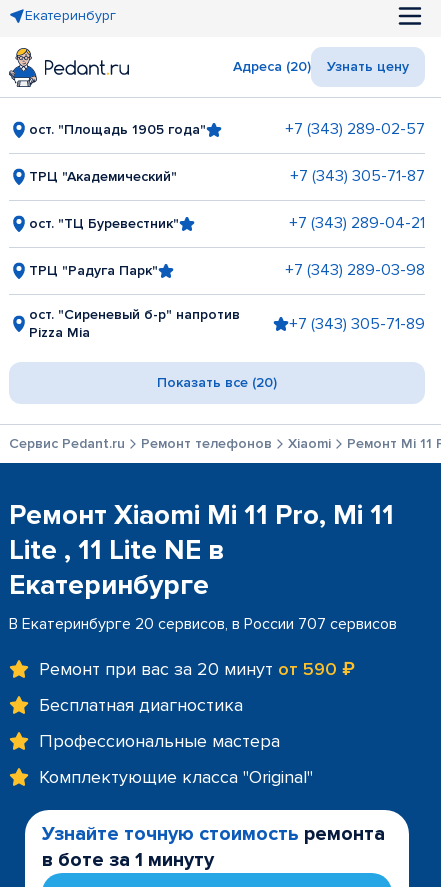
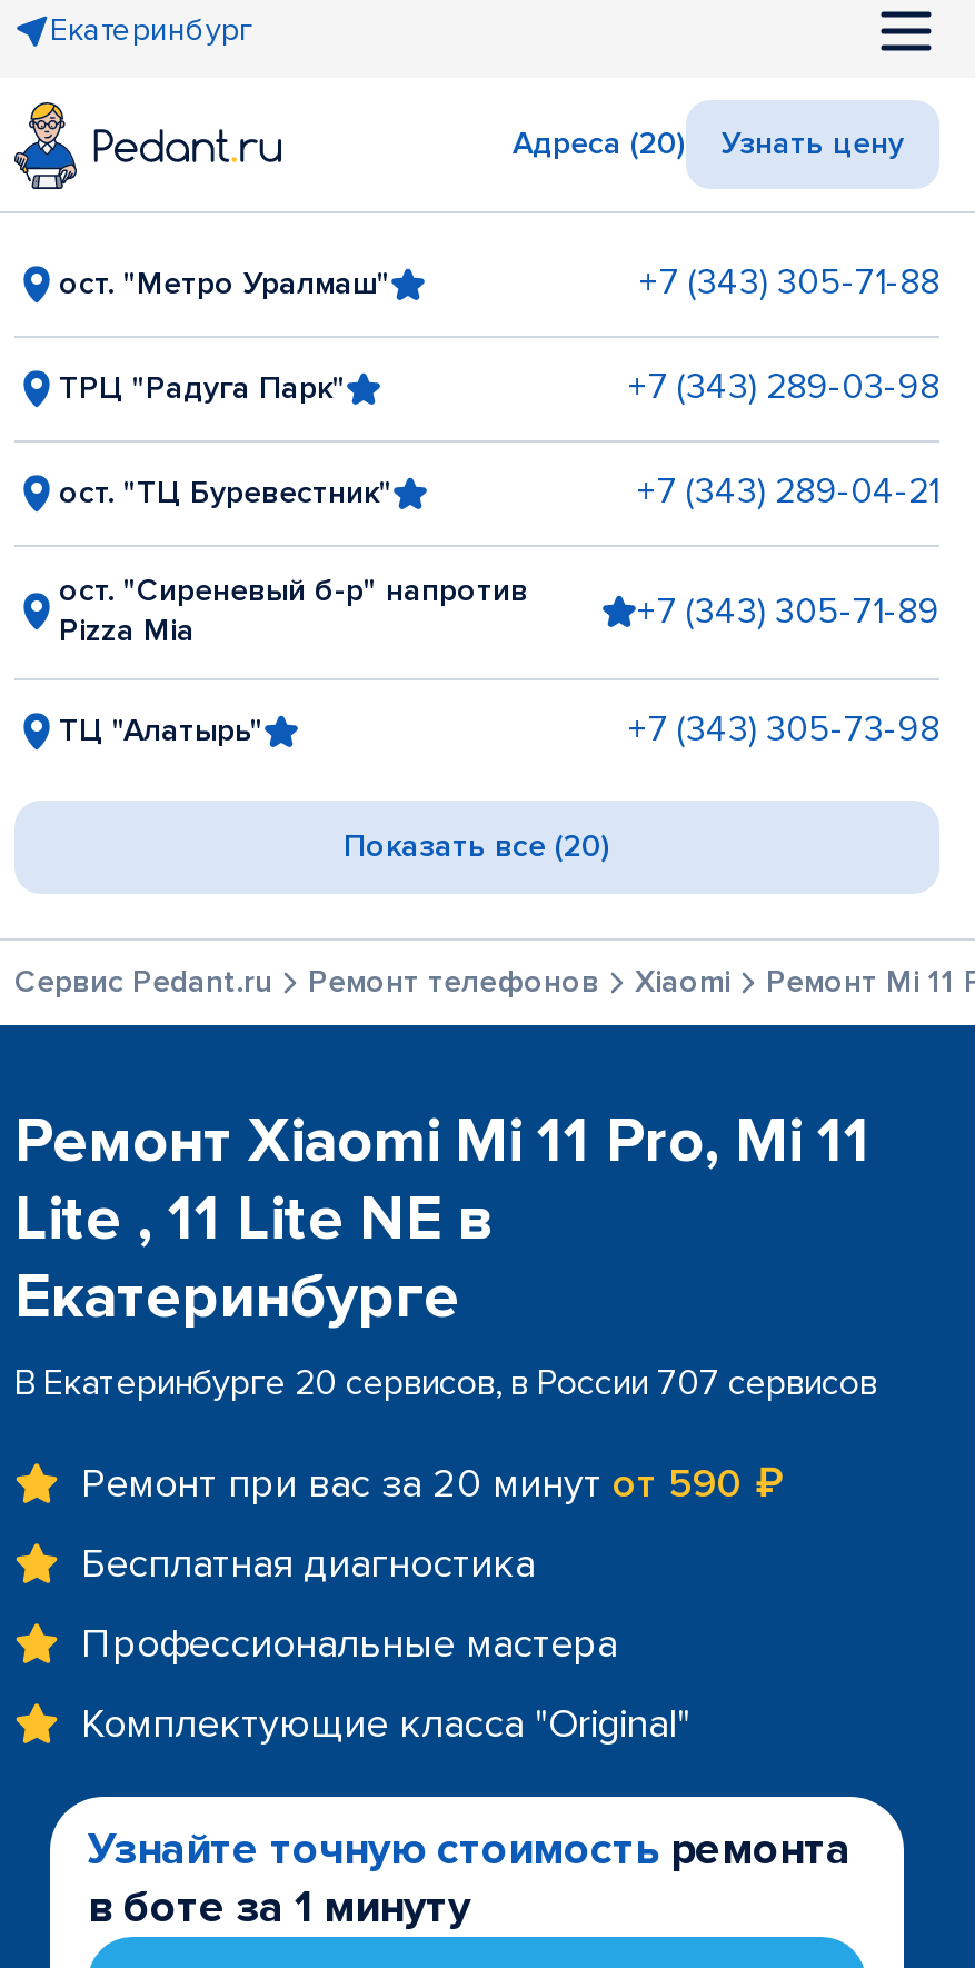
- ост. "Площадь 1905 года"
- +7 (343) 289-02-57
+ ост. "Метро Уралмаш"
+ +7 (343) 305-71-88

- ТРЦ "Академический"
- +7 (343) 305-71-87

moved up: ТРЦ "Радуга Парк" | +7 (343) 289-03-98

moved up: ост. "Сиреневый б-р" напротив | Pizza Mia | +7 (343) 305-71-89

+ ТЦ "Алатырь"
+ +7 (343) 305-73-98
